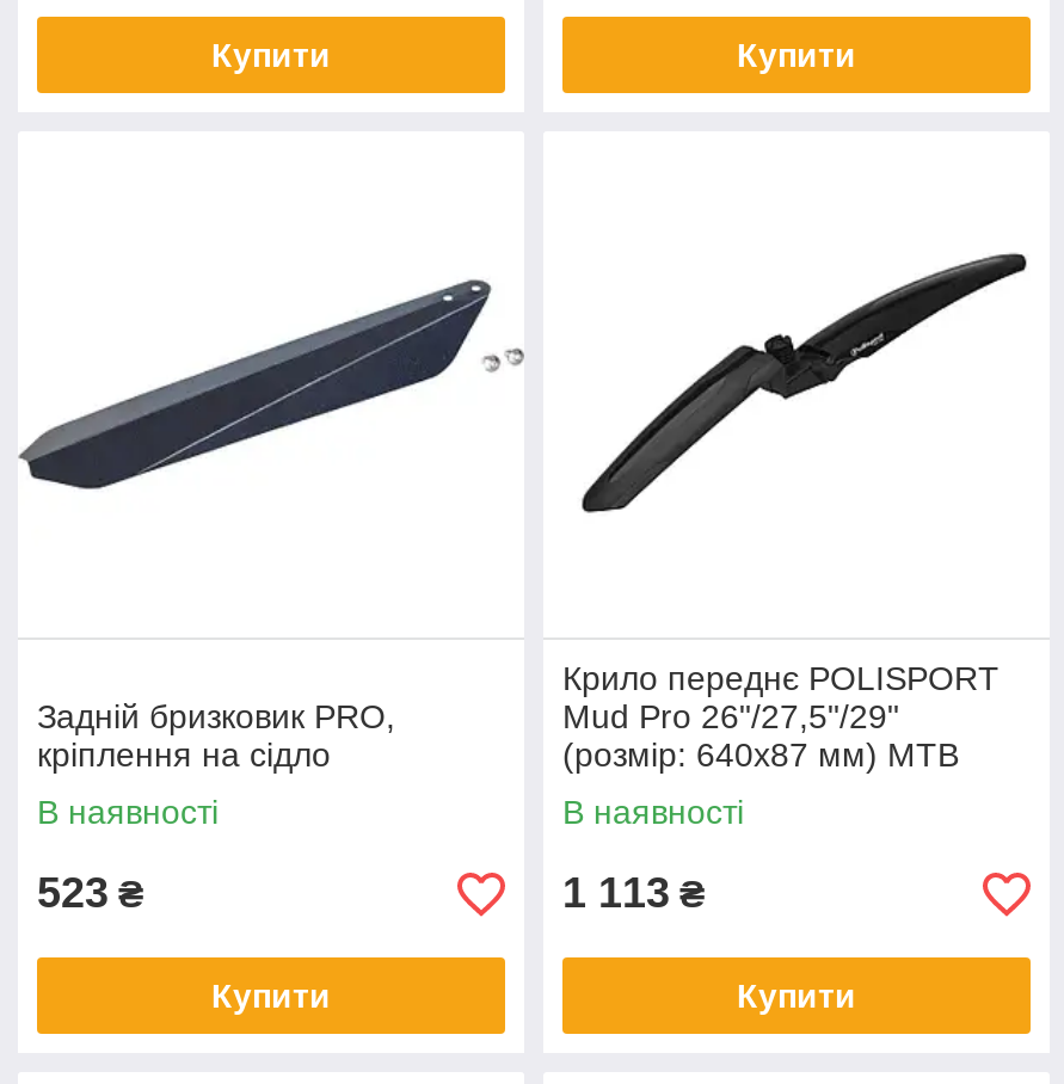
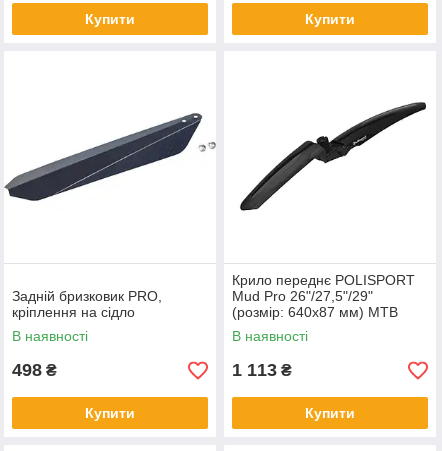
- 523 ₴
+ 498 ₴
